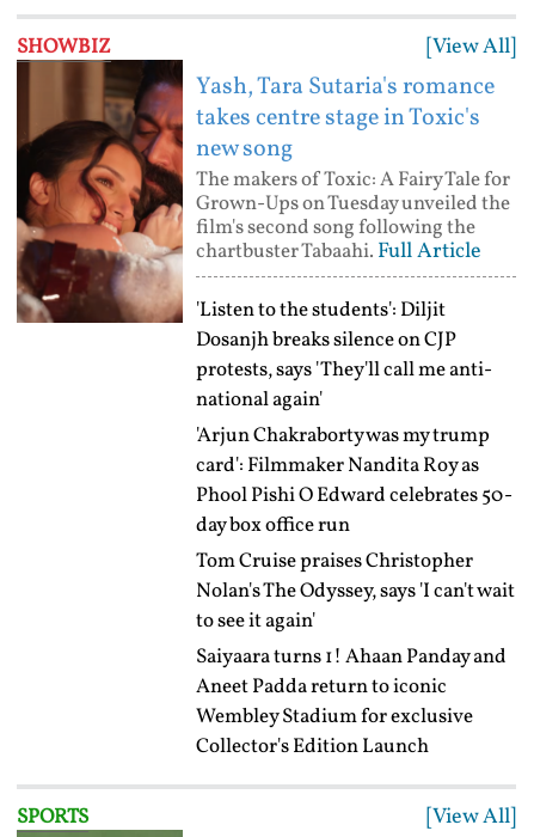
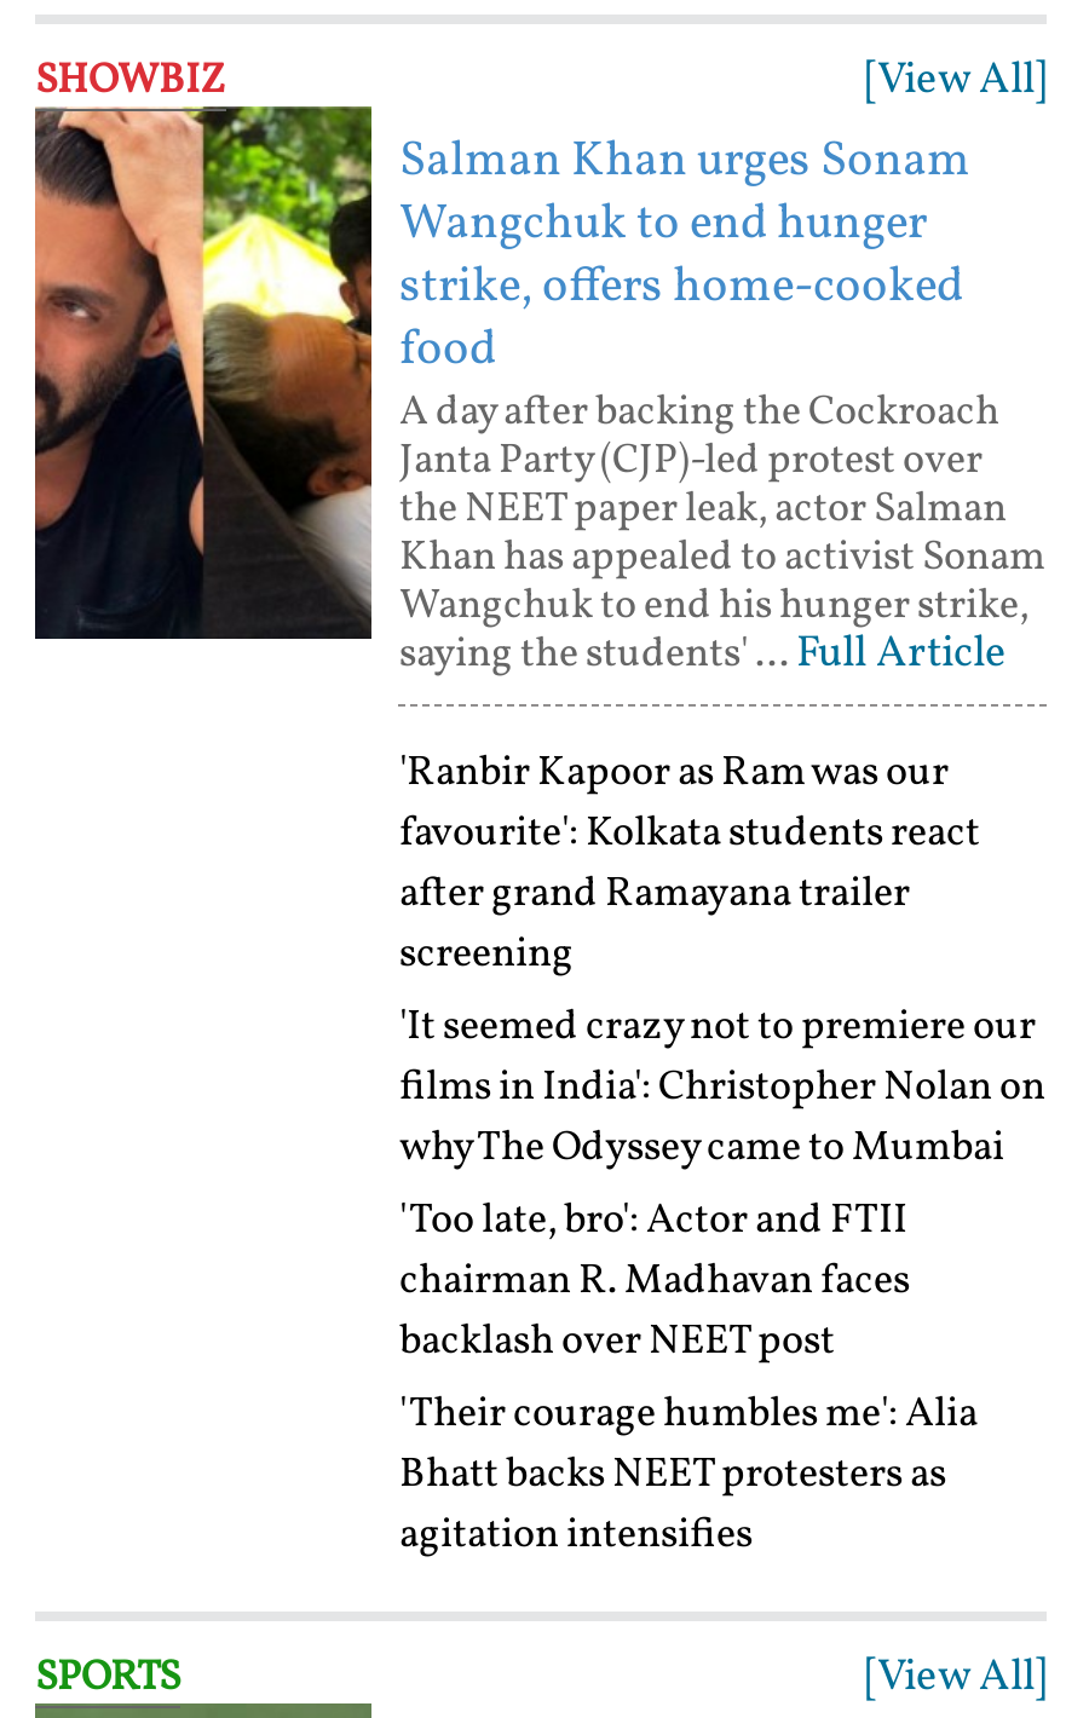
- [image]
- Yash, Tara Sutaria's romance
- takes centre stage in Toxic's
- new song
- The makers of Toxic: A Fairy Tale for
- Grown-Ups on Tuesday unveiled the
- film's second song following the
- chartbuster Tabaahi. Full Article
+ [image]
+ Salman Khan urges Sonam
+ Wangchuk to end hunger
+ strike, offers home-cooked
+ food
+ A day after backing the Cockroach
+ Janta Party (CJP)-led protest over
+ the NEET paper leak, actor Salman
+ Khan has appealed to activist Sonam
+ Wangchuk to end his hunger strike,
+ saying the students' ... Full Article

- 'Listen to the students': Diljit
- Dosanjh breaks silence on CJP
- protests, says 'They'll call me anti-
- national again'
- 'Arjun Chakraborty was my trump
- card': Filmmaker Nandita Roy as
- Phool Pishi O Edward celebrates 50-
- day box office run
- Tom Cruise praises Christopher
- Nolan's The Odyssey, says 'I can't wait
- to see it again'
- Saiyaara turns 1! Ahaan Panday and
- Aneet Padda return to iconic
- Wembley Stadium for exclusive
- Collector's Edition Launch
+ 'Ranbir Kapoor as Ram was our
+ favourite': Kolkata students react
+ after grand Ramayana trailer
+ screening
+ 'It seemed crazy not to premiere our
+ films in India': Christopher Nolan on
+ why The Odyssey came to Mumbai
+ 'Too late, bro': Actor and FTII
+ chairman R. Madhavan faces
+ backlash over NEET post
+ 'Their courage humbles me': Alia
+ Bhatt backs NEET protesters as
+ agitation intensifies
